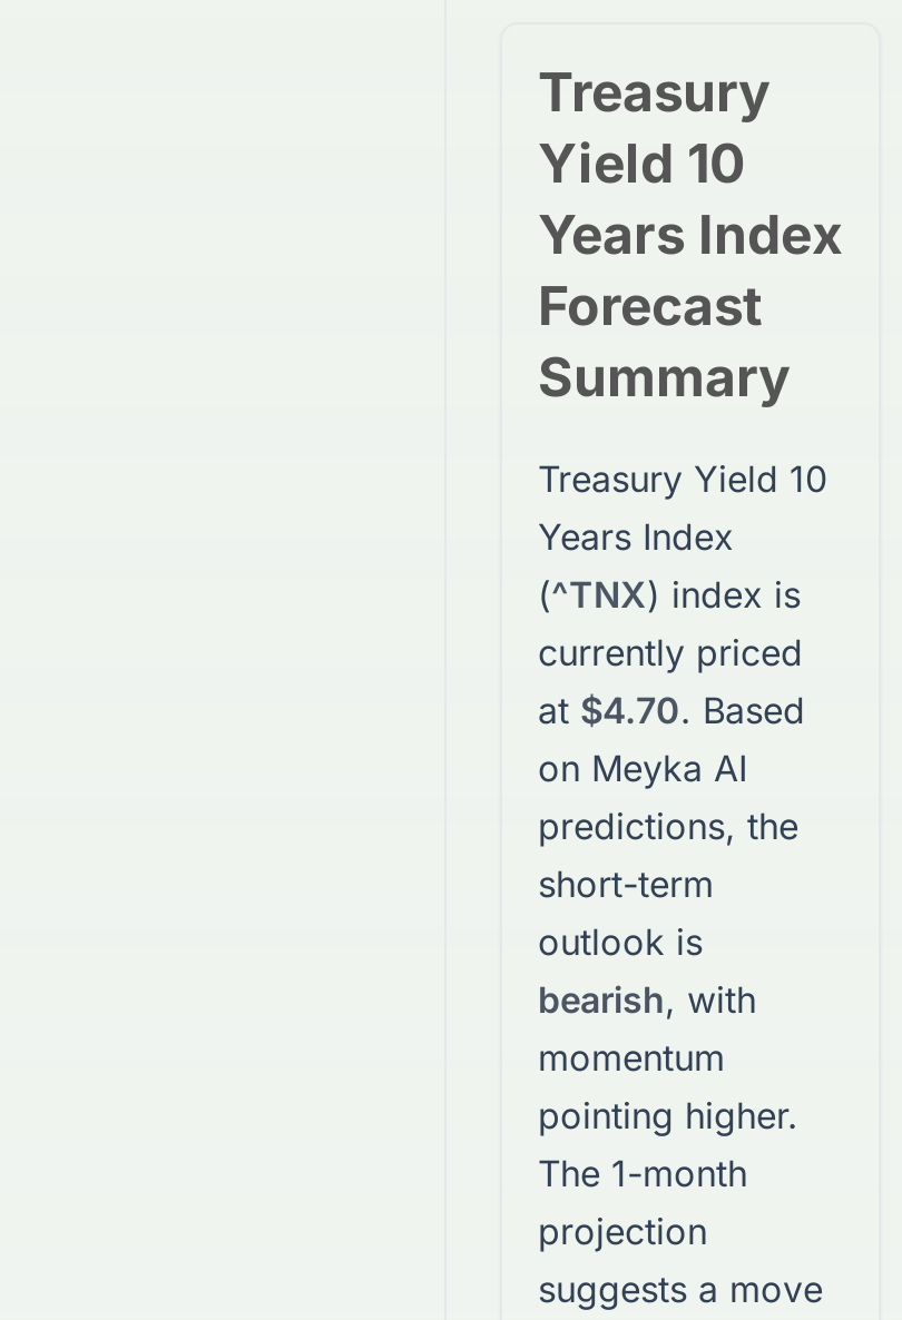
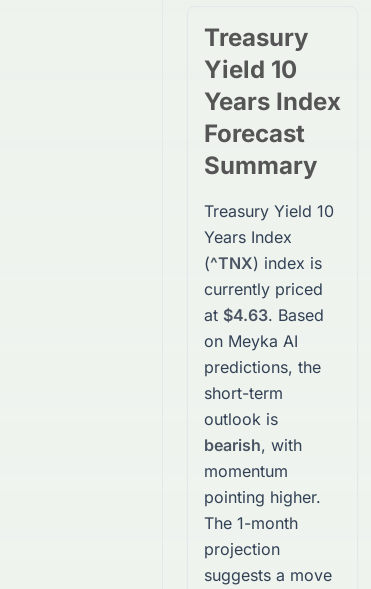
- at $4.70. Based
+ at $4.63. Based
